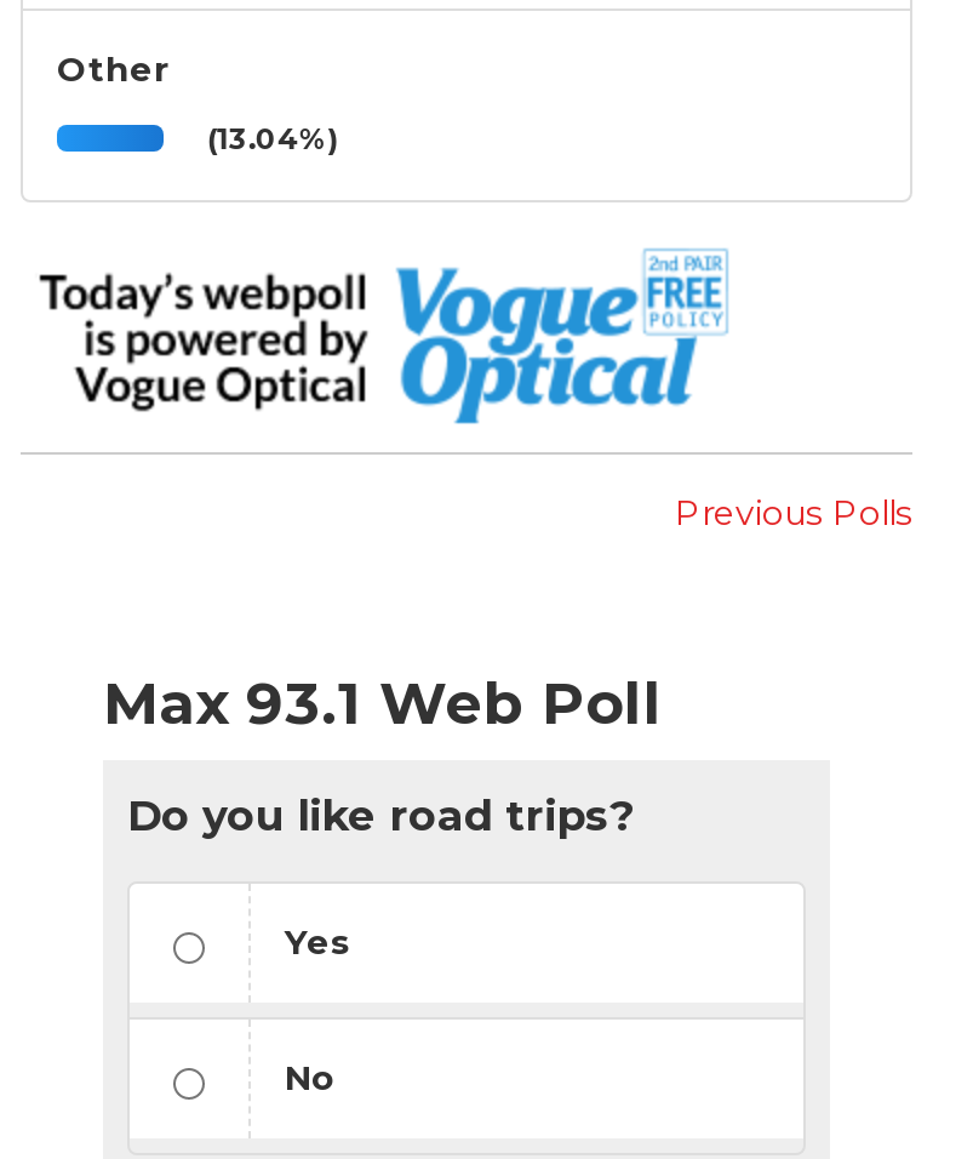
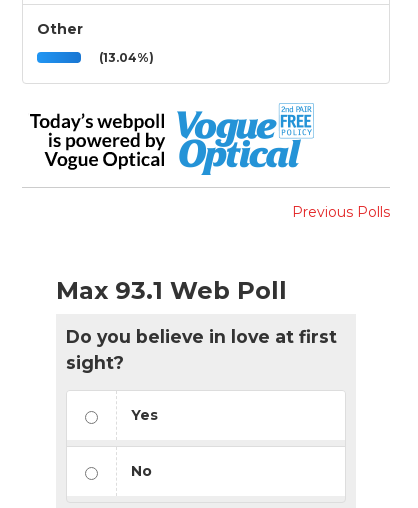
- Do you like road trips?
+ Do you believe in love at first
+ sight?
